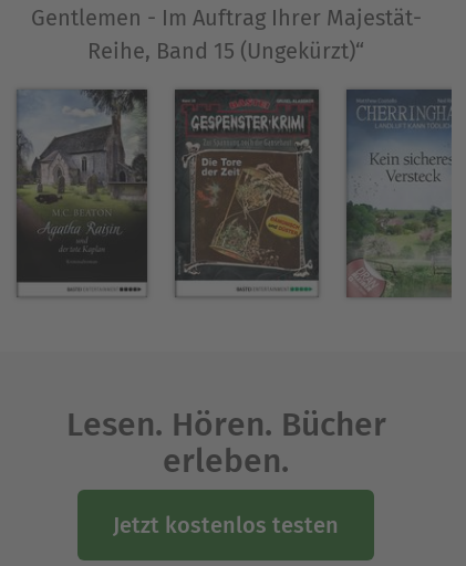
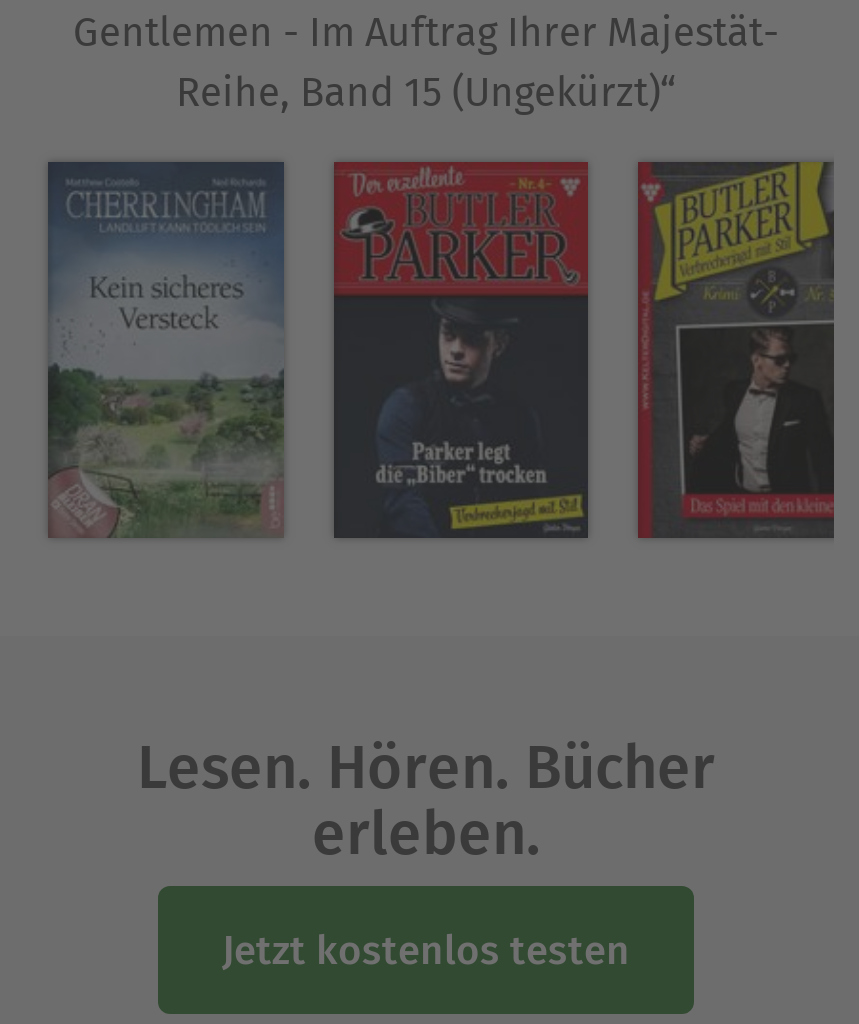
- [image]
+ [image]

- [image]
+ [image]

- [image]
+ [image]
